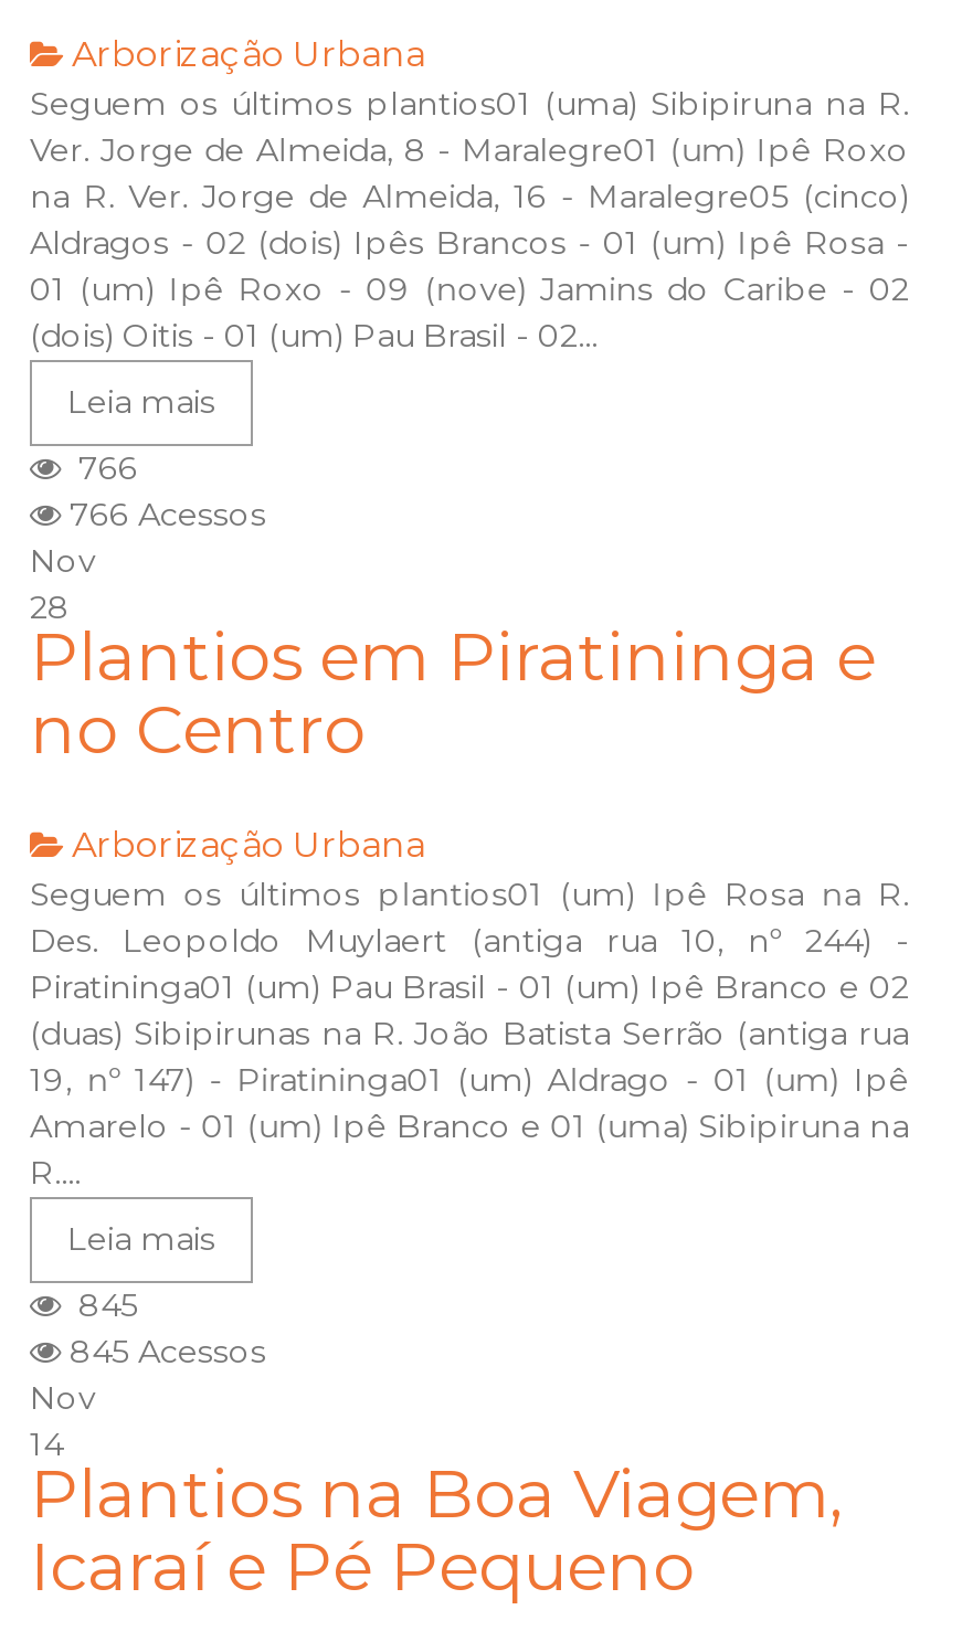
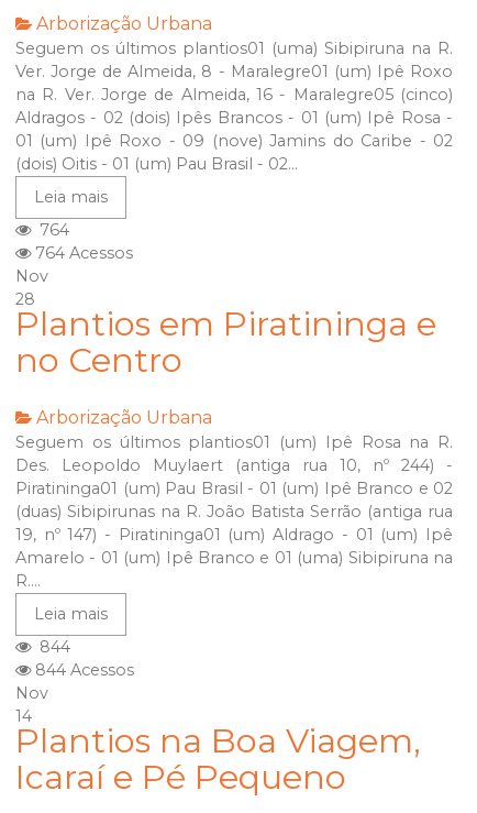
- 766
+ 764

- 766 Acessos
+ 764 Acessos

- 845
+ 844

- 845 Acessos
+ 844 Acessos
